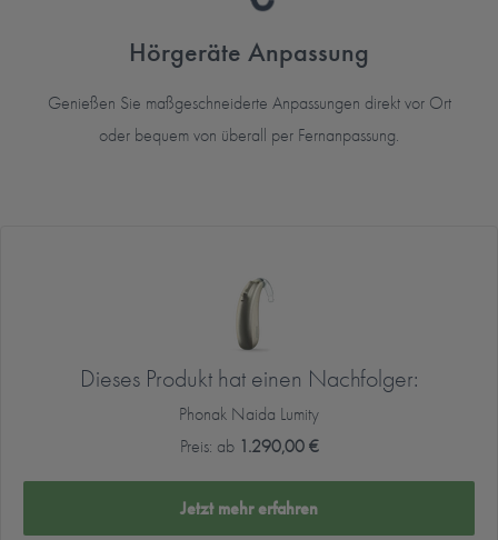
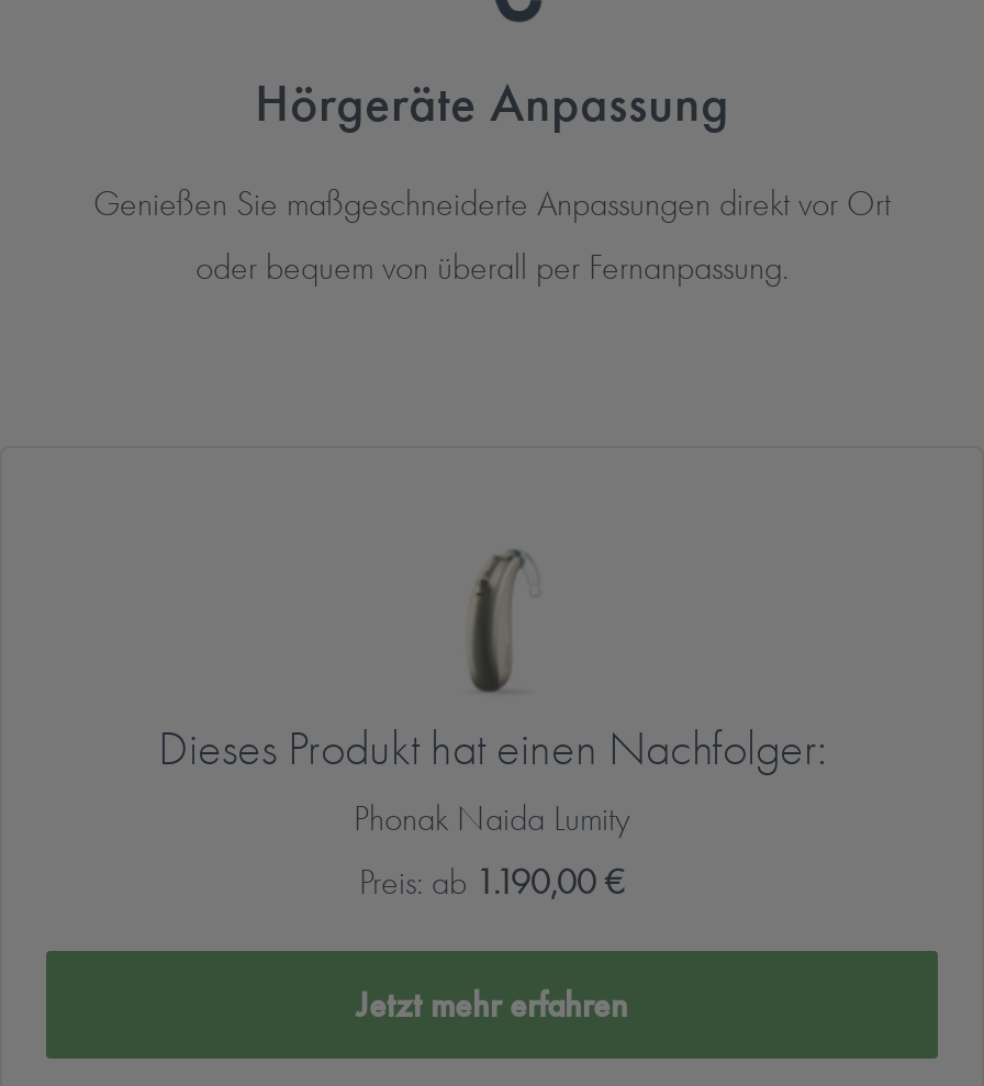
- Preis: ab 1.290,00 €
+ Preis: ab 1.190,00 €
